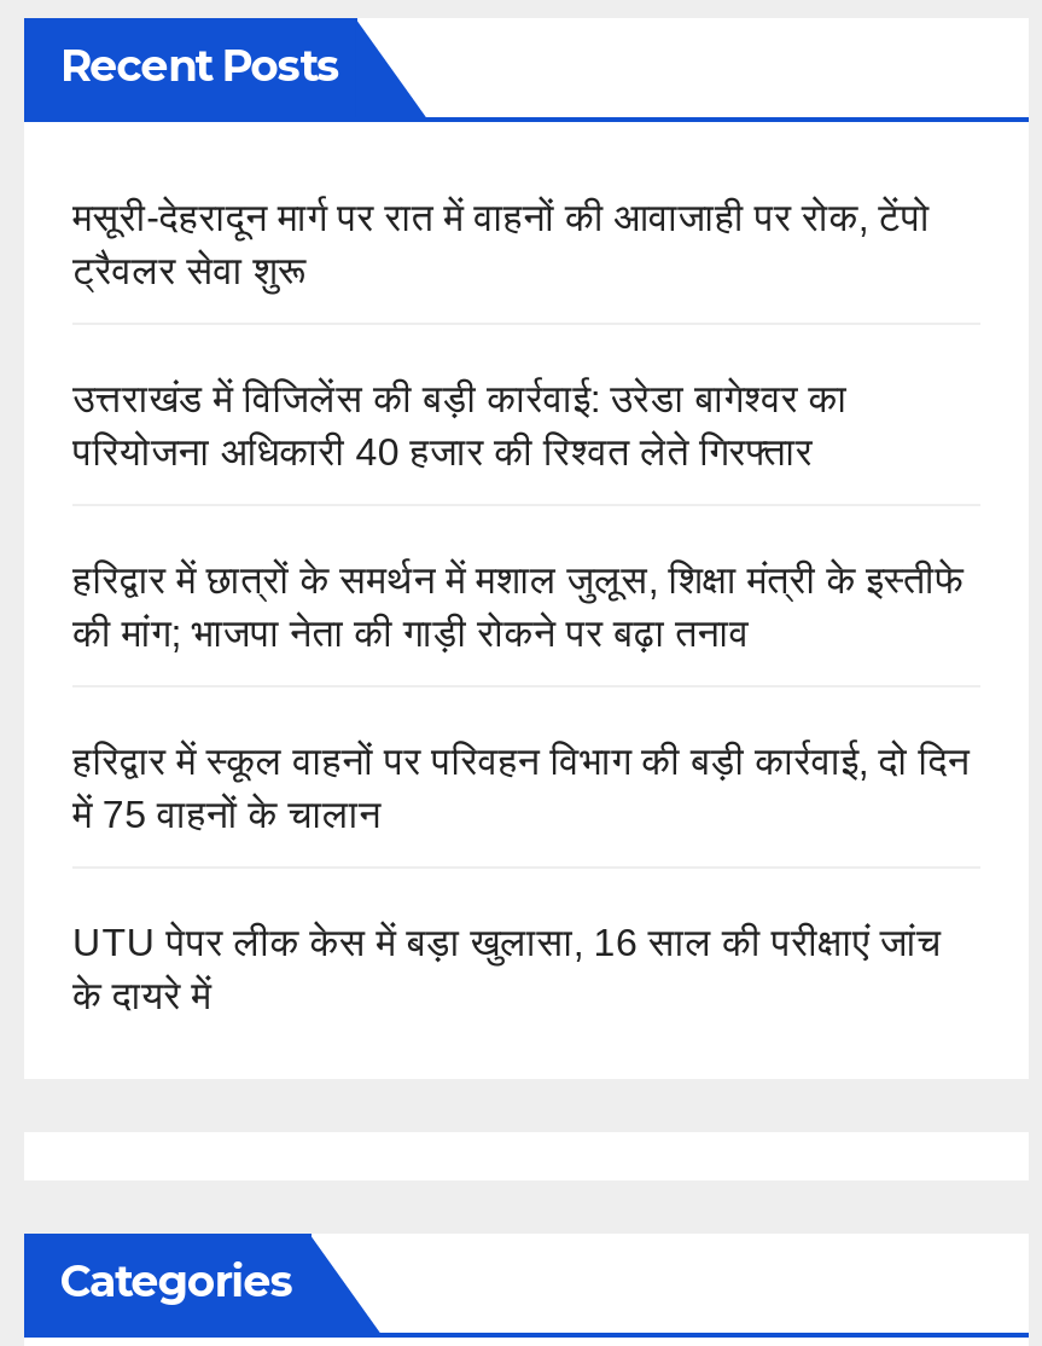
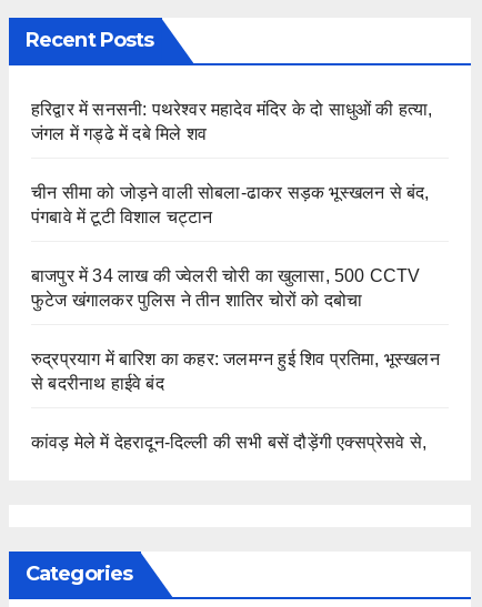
- मसूरी-देहरादून मार्ग पर रात में वाहनों की आवाजाही पर रोक, टेंपो
- ट्रैवलर सेवा शुरू
+ हरिद्वार में सनसनी: पथरेश्वर महादेव मंदिर के दो साधुओं की हत्या,
+ जंगल में गड्ढे में दबे मिले शव

- उत्तराखंड में विजिलेंस की बड़ी कार्रवाई: उरेडा बागेश्वर का
- परियोजना अधिकारी 40 हजार की रिश्वत लेते गिरफ्तार
+ चीन सीमा को जोड़ने वाली सोबला-ढाकर सड़क भूस्खलन से बंद,
+ पंगबावे में टूटी विशाल चट्टान

- हरिद्वार में छात्रों के समर्थन में मशाल जुलूस, शिक्षा मंत्री के इस्तीफे
- की मांग; भाजपा नेता की गाड़ी रोकने पर बढ़ा तनाव
+ बाजपुर में 34 लाख की ज्वेलरी चोरी का खुलासा, 500 CCTV
+ फुटेज खंगालकर पुलिस ने तीन शातिर चोरों को दबोचा

- हरिद्वार में स्कूल वाहनों पर परिवहन विभाग की बड़ी कार्रवाई, दो दिन
- में 75 वाहनों के चालान
+ रुद्रप्रयाग में बारिश का कहर: जलमग्न हुई शिव प्रतिमा, भूस्खलन
+ से बदरीनाथ हाईवे बंद

- UTU पेपर लीक केस में बड़ा खुलासा, 16 साल की परीक्षाएं जांच
- के दायरे में
+ कांवड़ मेले में देहरादून-दिल्ली की सभी बसें दौड़ेंगी एक्सप्रेसवे से,
